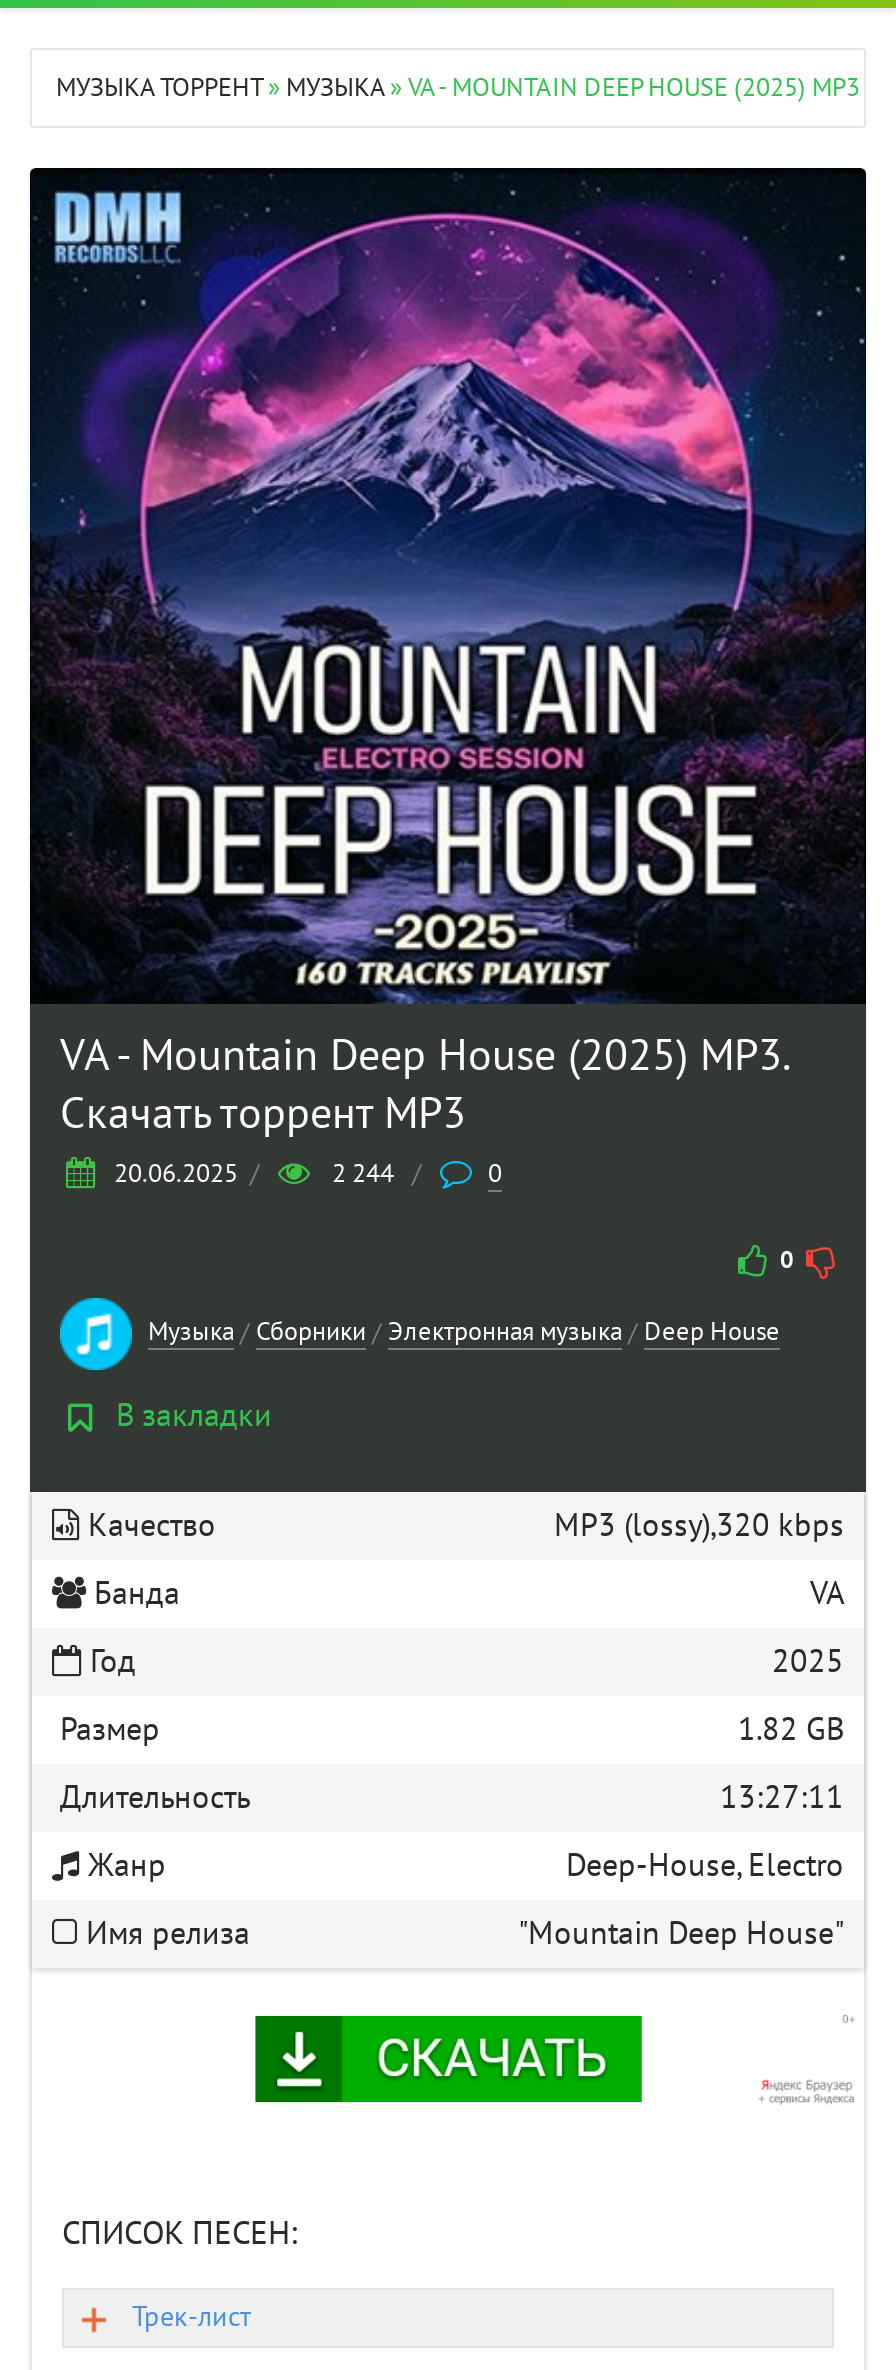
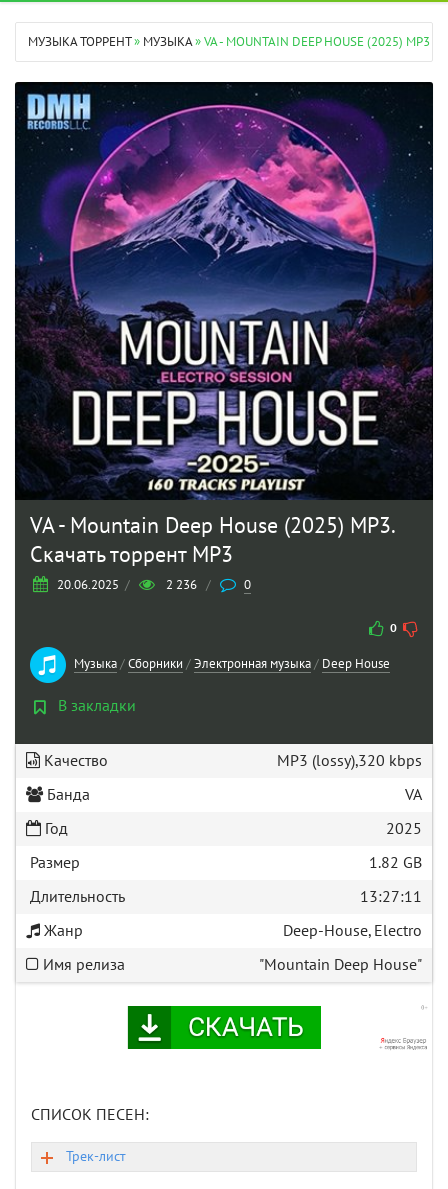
- 2 244 /
+ 2 236 /
